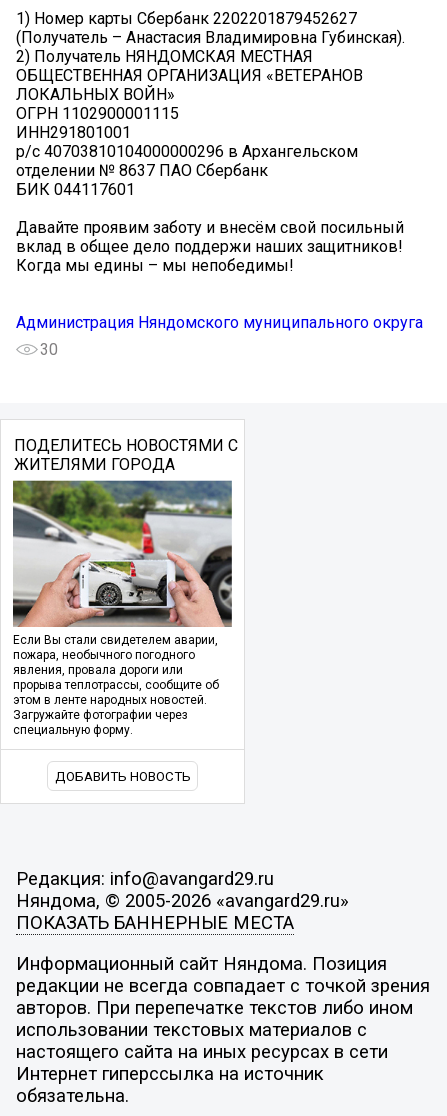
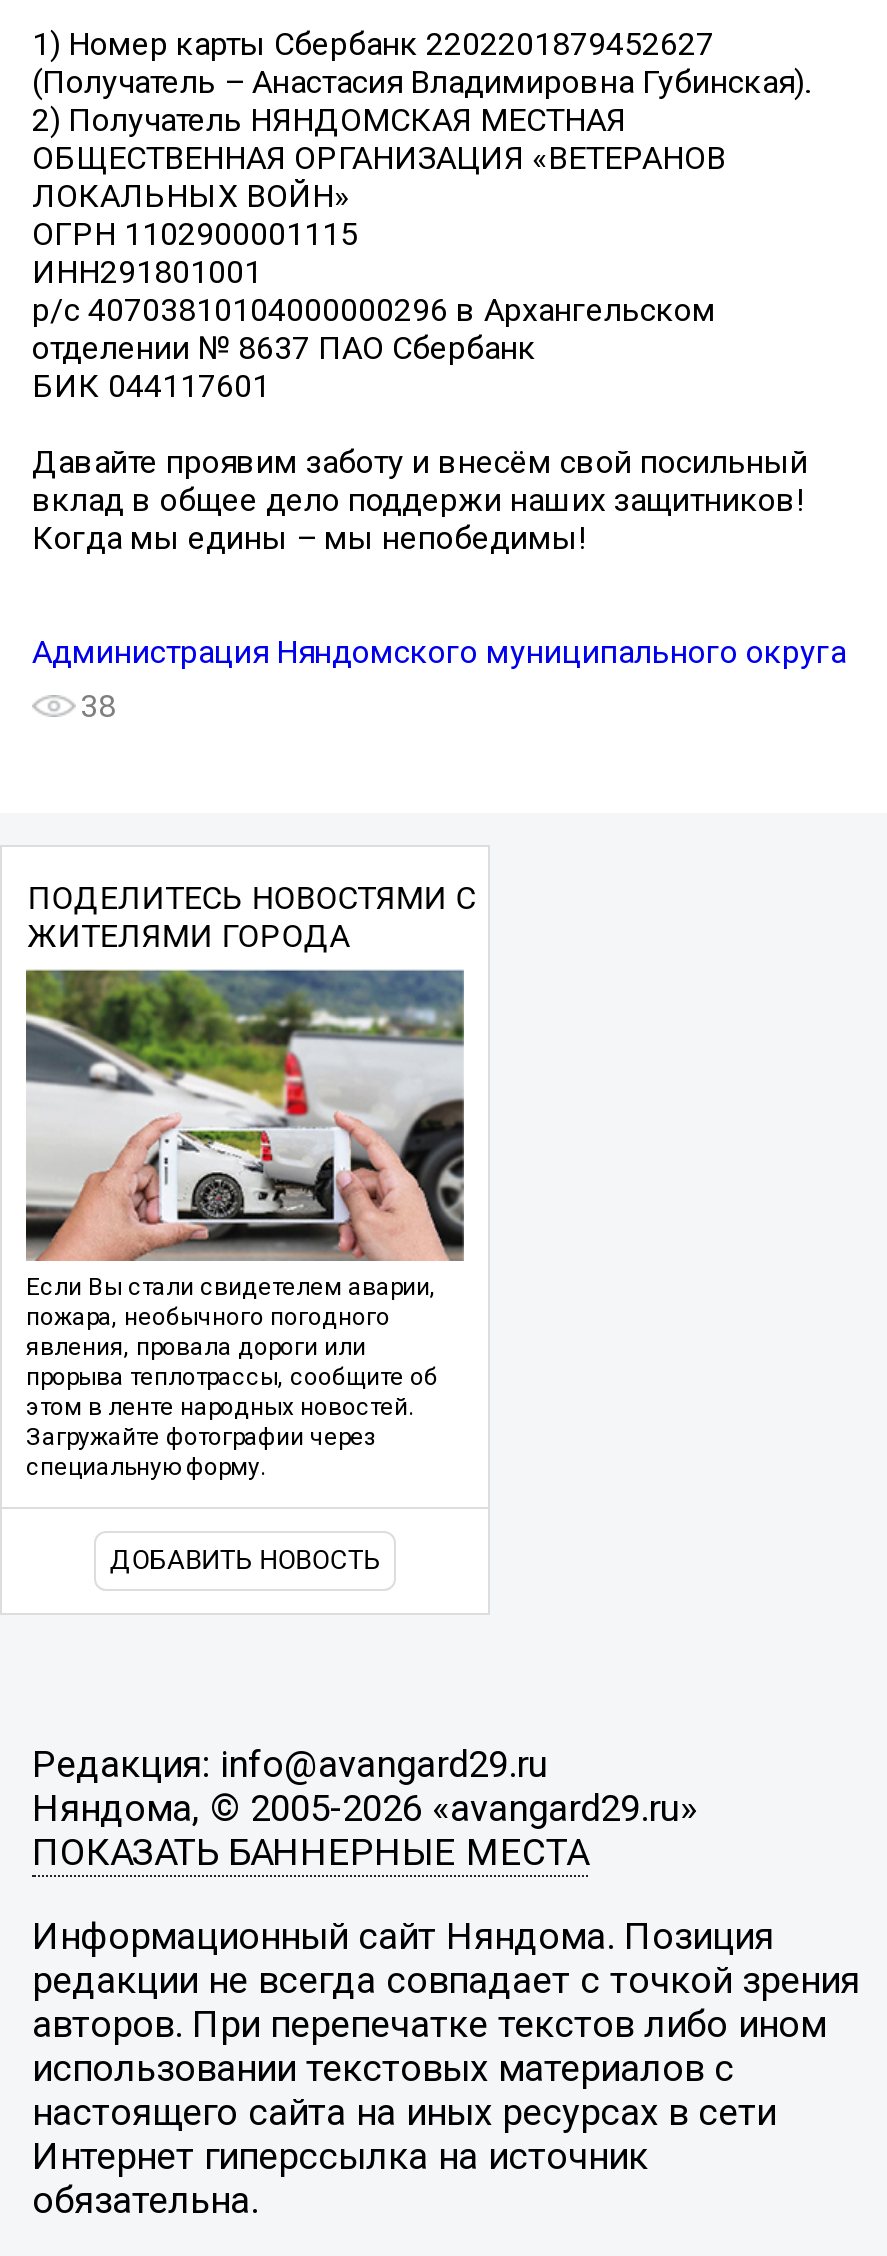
- 30
+ 38
